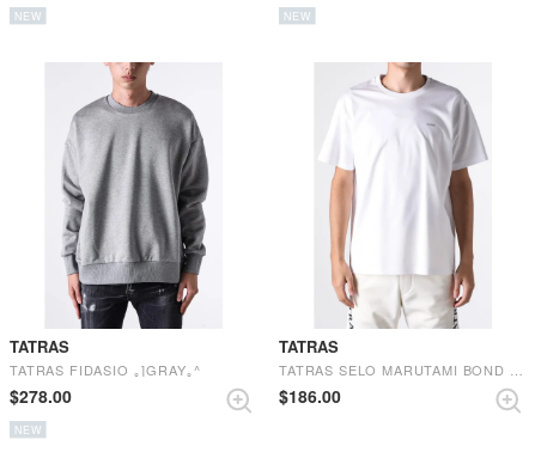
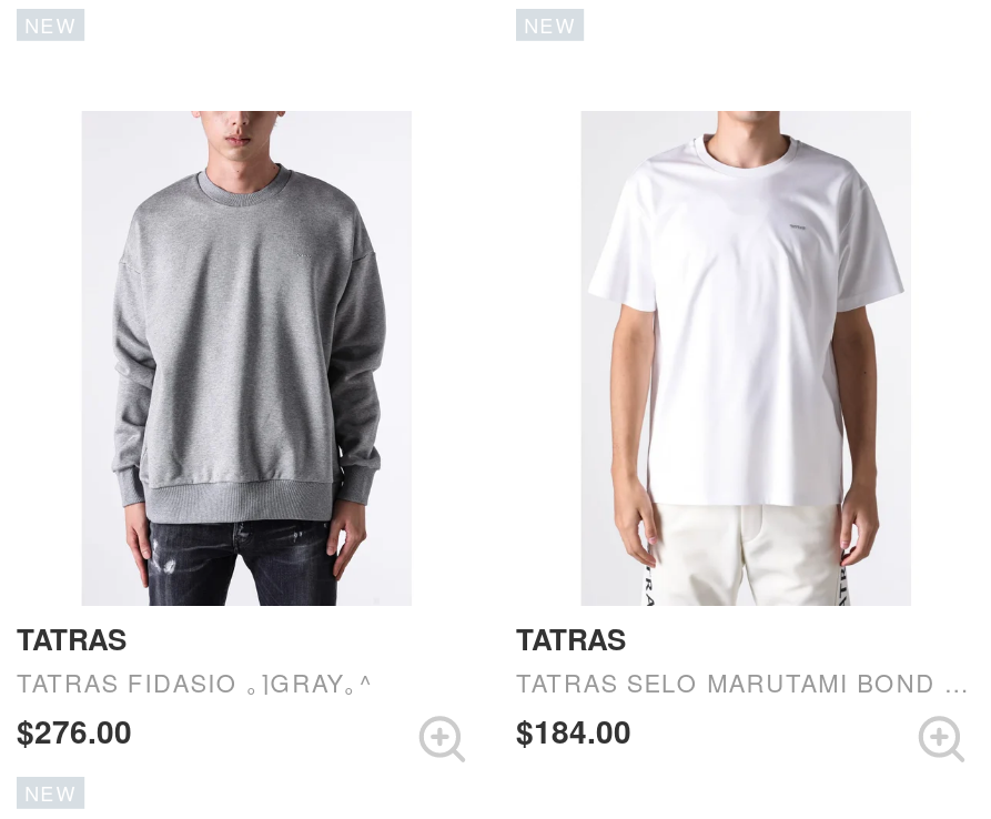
- $‌278.00
+ $‌276.00

- $‌186.00
+ $‌184.00
